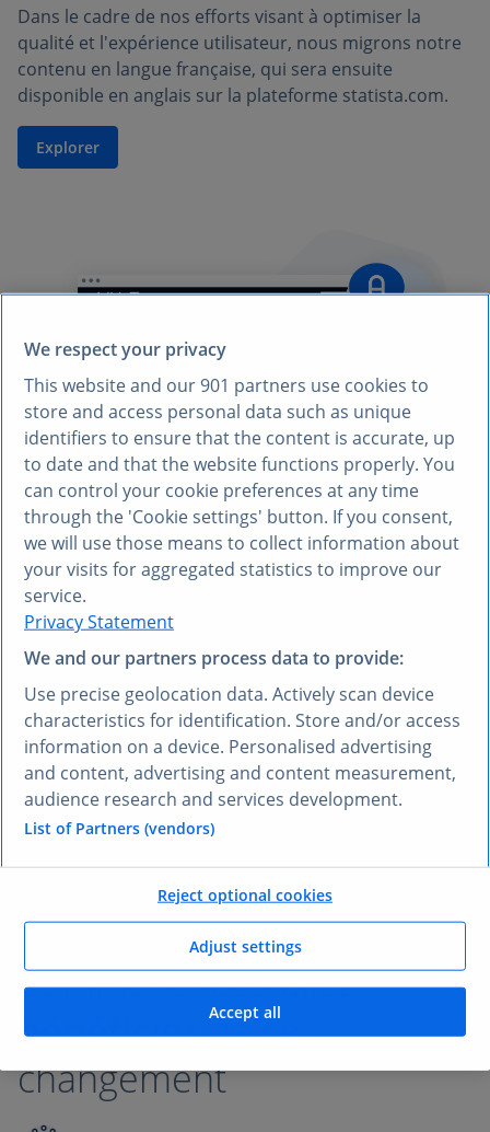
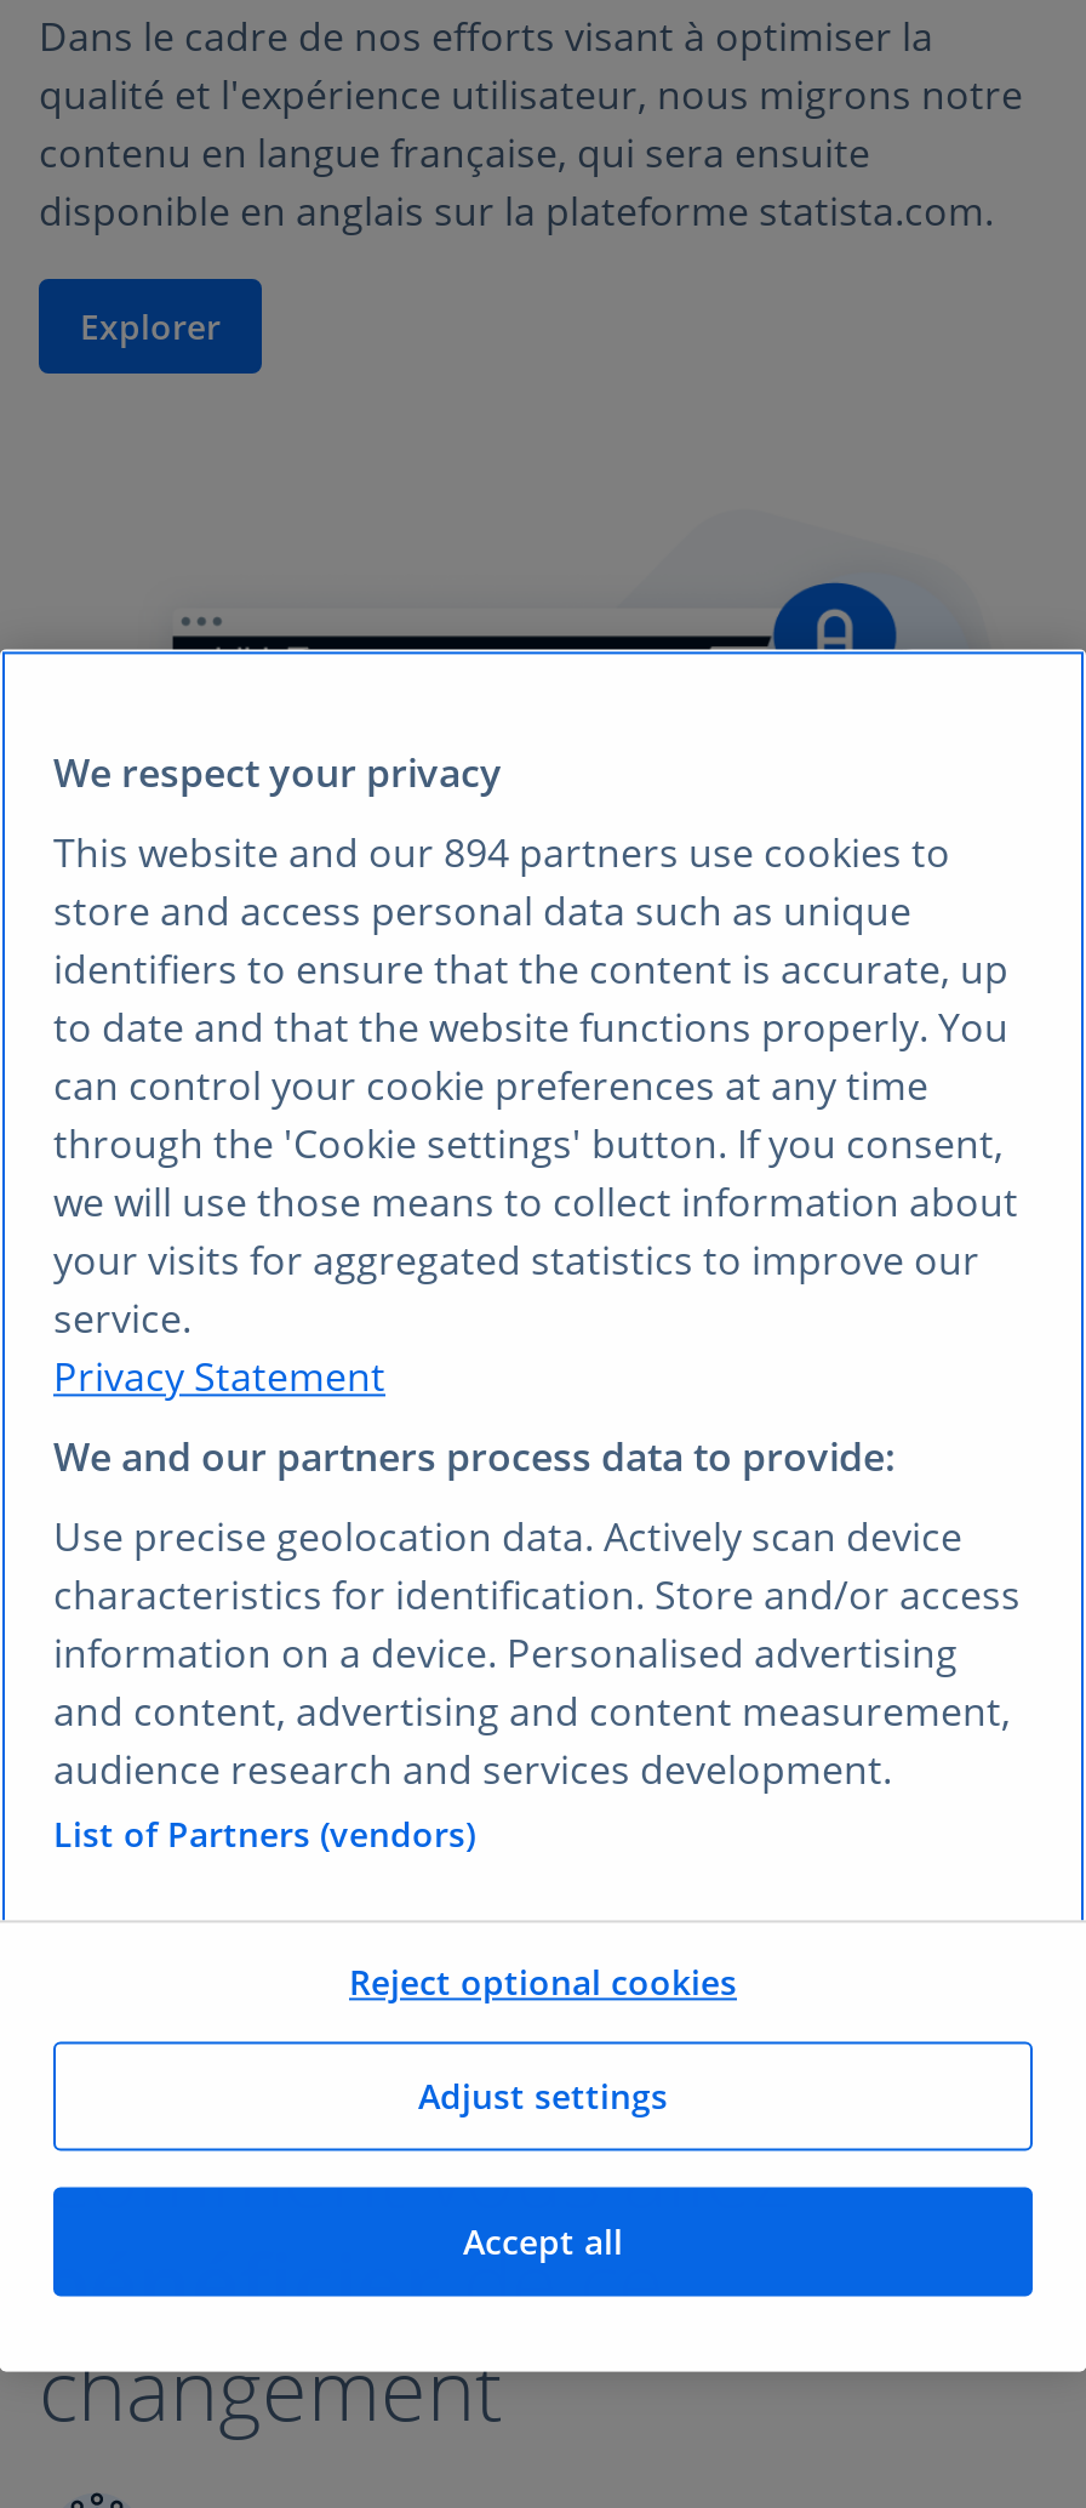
- This website and our 901 partners use cookies to
+ This website and our 894 partners use cookies to
